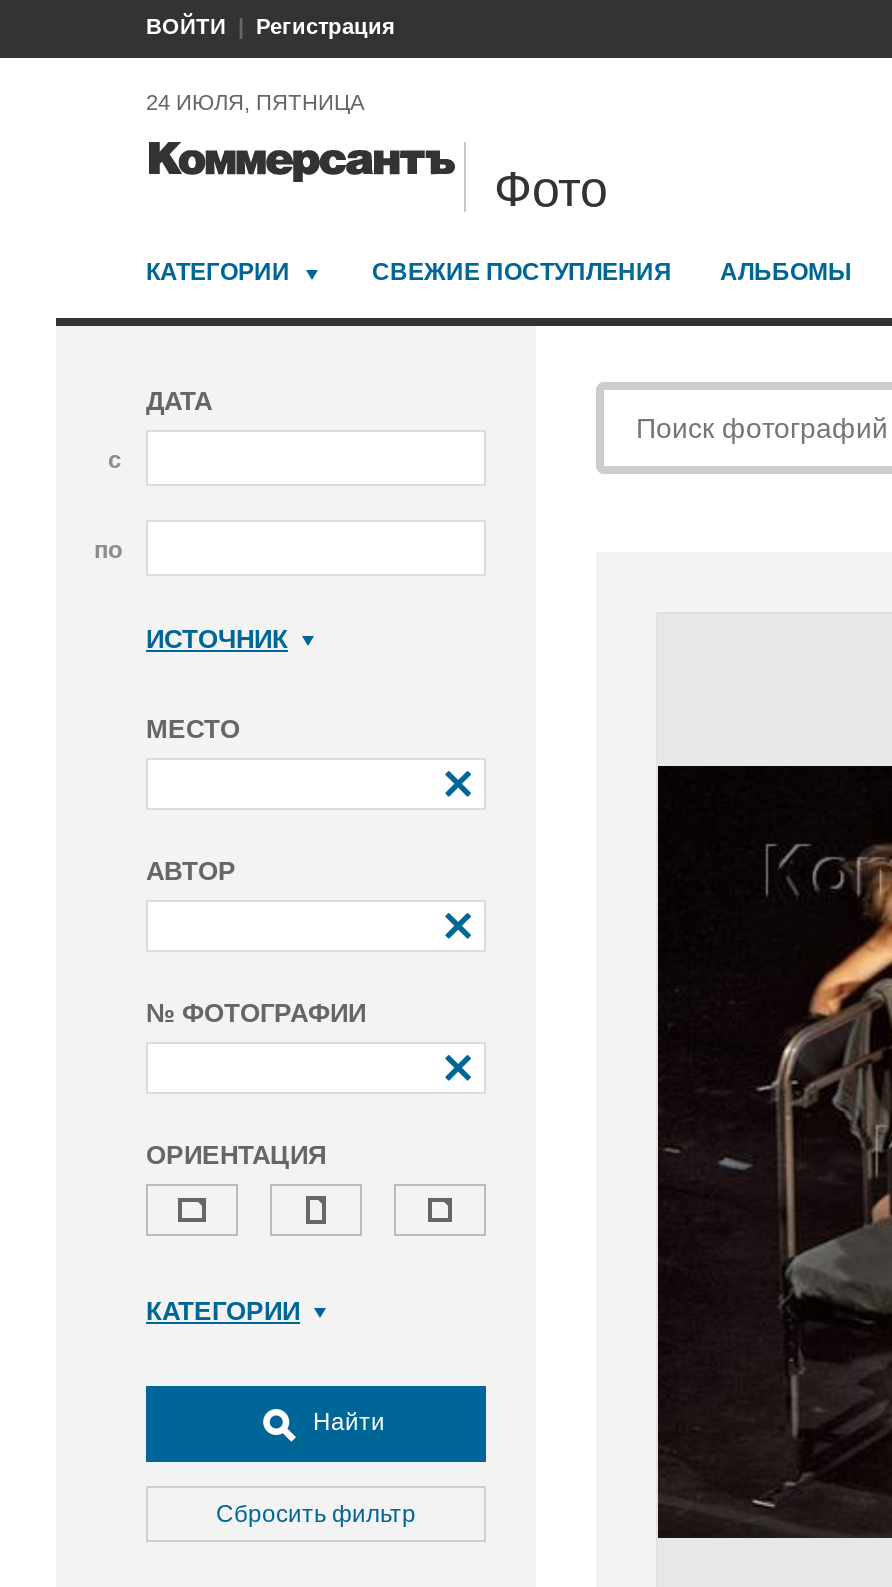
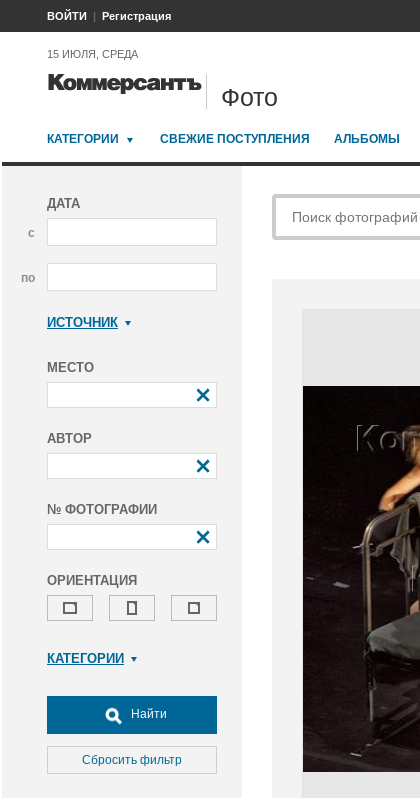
- 24 ИЮЛЯ, ПЯТНИЦА
+ 15 ИЮЛЯ, СРЕДА
